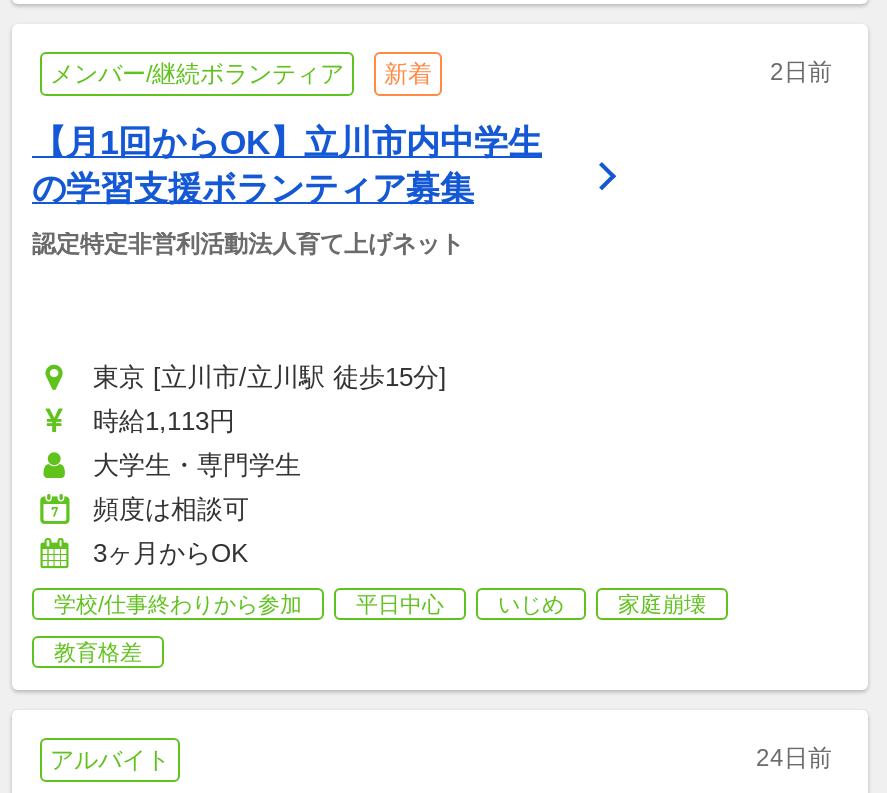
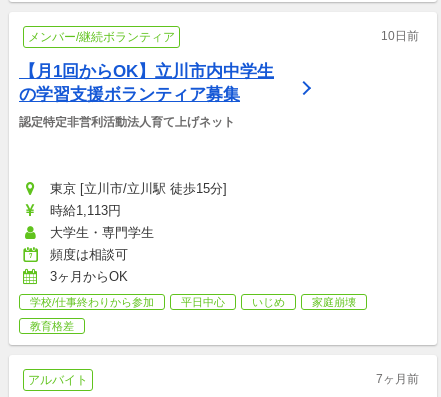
- 新着
- 2日前
+ 10日前

- 24日前
+ 7ヶ月前
